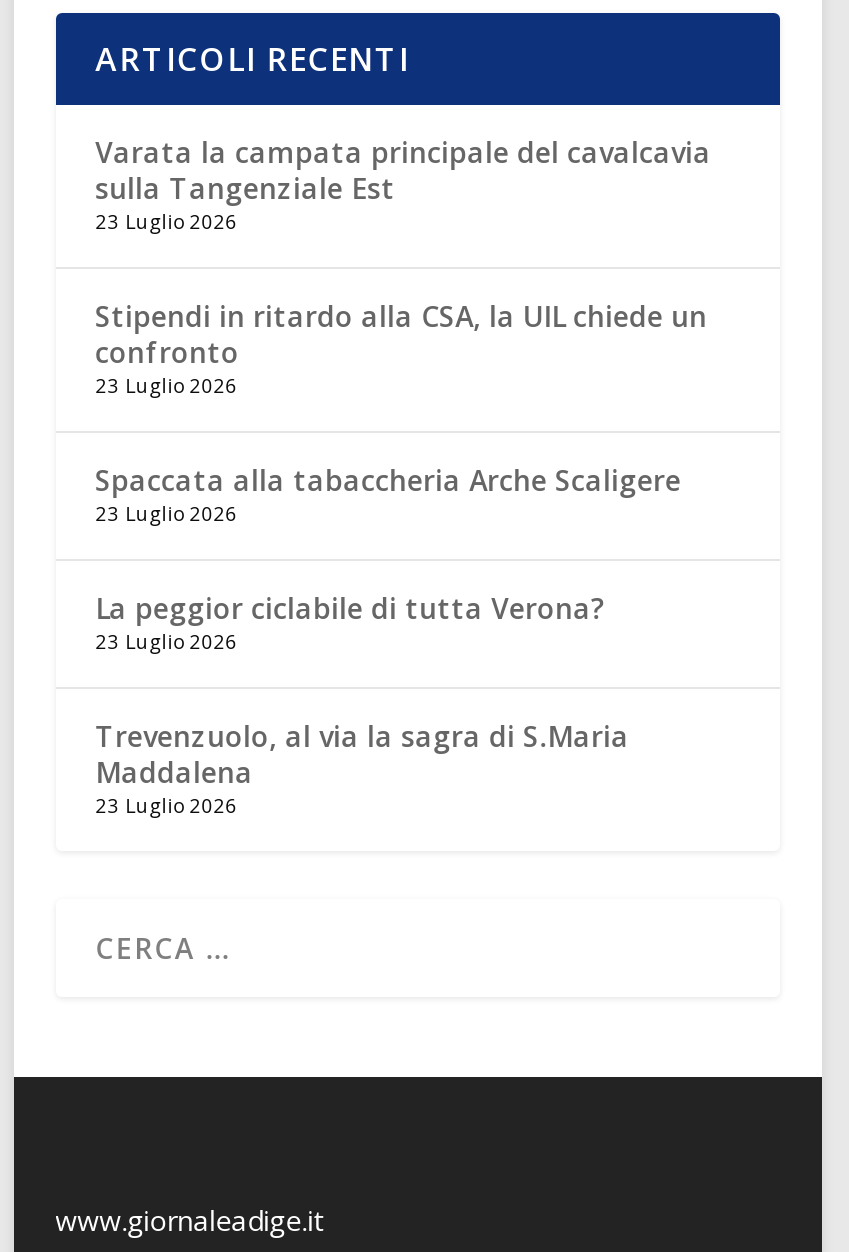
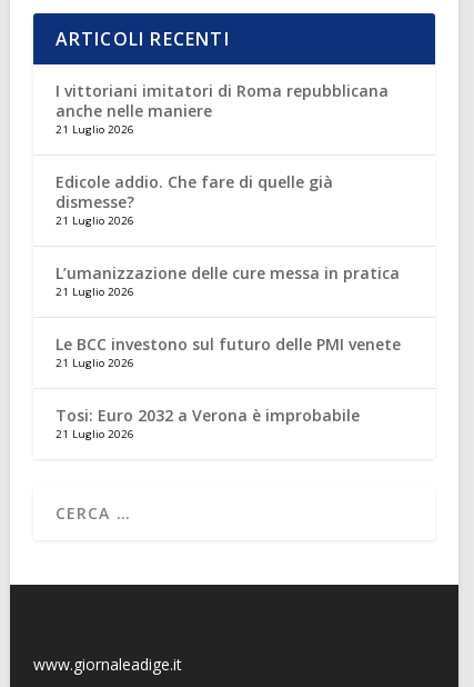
- Varata la campata principale del cavalcavia
- sulla Tangenziale Est
- 23 Luglio 2026
+ I vittoriani imitatori di Roma repubblicana
+ anche nelle maniere
+ 21 Luglio 2026

- Stipendi in ritardo alla CSA, la UIL chiede un
- confronto
- 23 Luglio 2026
+ Edicole addio. Che fare di quelle già
+ dismesse?
+ 21 Luglio 2026

- Spaccata alla tabaccheria Arche Scaligere
- 23 Luglio 2026
+ L’umanizzazione delle cure messa in pratica
+ 21 Luglio 2026

- La peggior ciclabile di tutta Verona?
- 23 Luglio 2026
+ Le BCC investono sul futuro delle PMI venete
+ 21 Luglio 2026

- Trevenzuolo, al via la sagra di S.Maria
- Maddalena
- 23 Luglio 2026
+ Tosi: Euro 2032 a Verona è improbabile
+ 21 Luglio 2026
